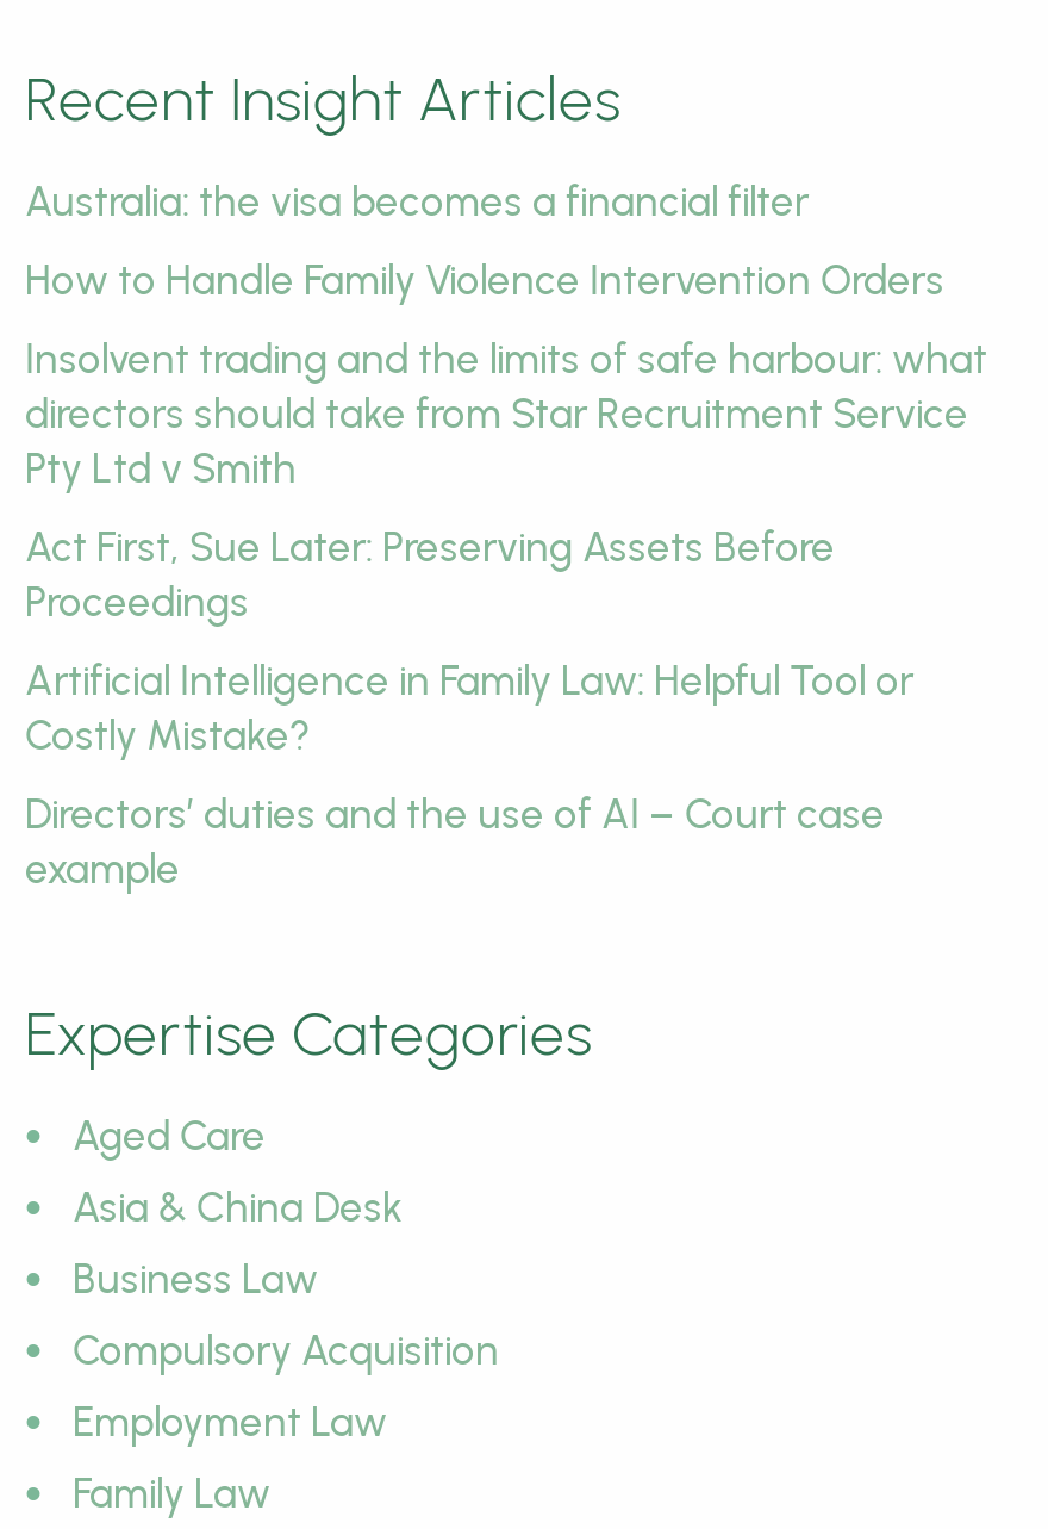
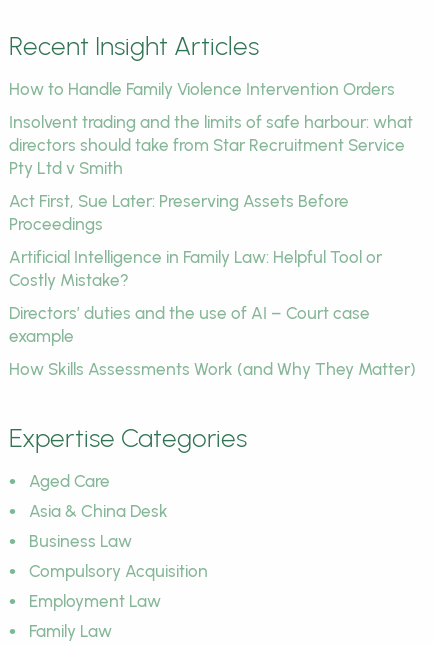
- Australia: the visa becomes a financial filter

moved up: How to Handle Family Violence Intervention Orders | Insolvent trading and the limits of safe harbour: what | directors should take from Star Recruitment Service | ... | Directors’ duties and the use of AI – Court case | example

+ How Skills Assessments Work (and Why They Matter)
